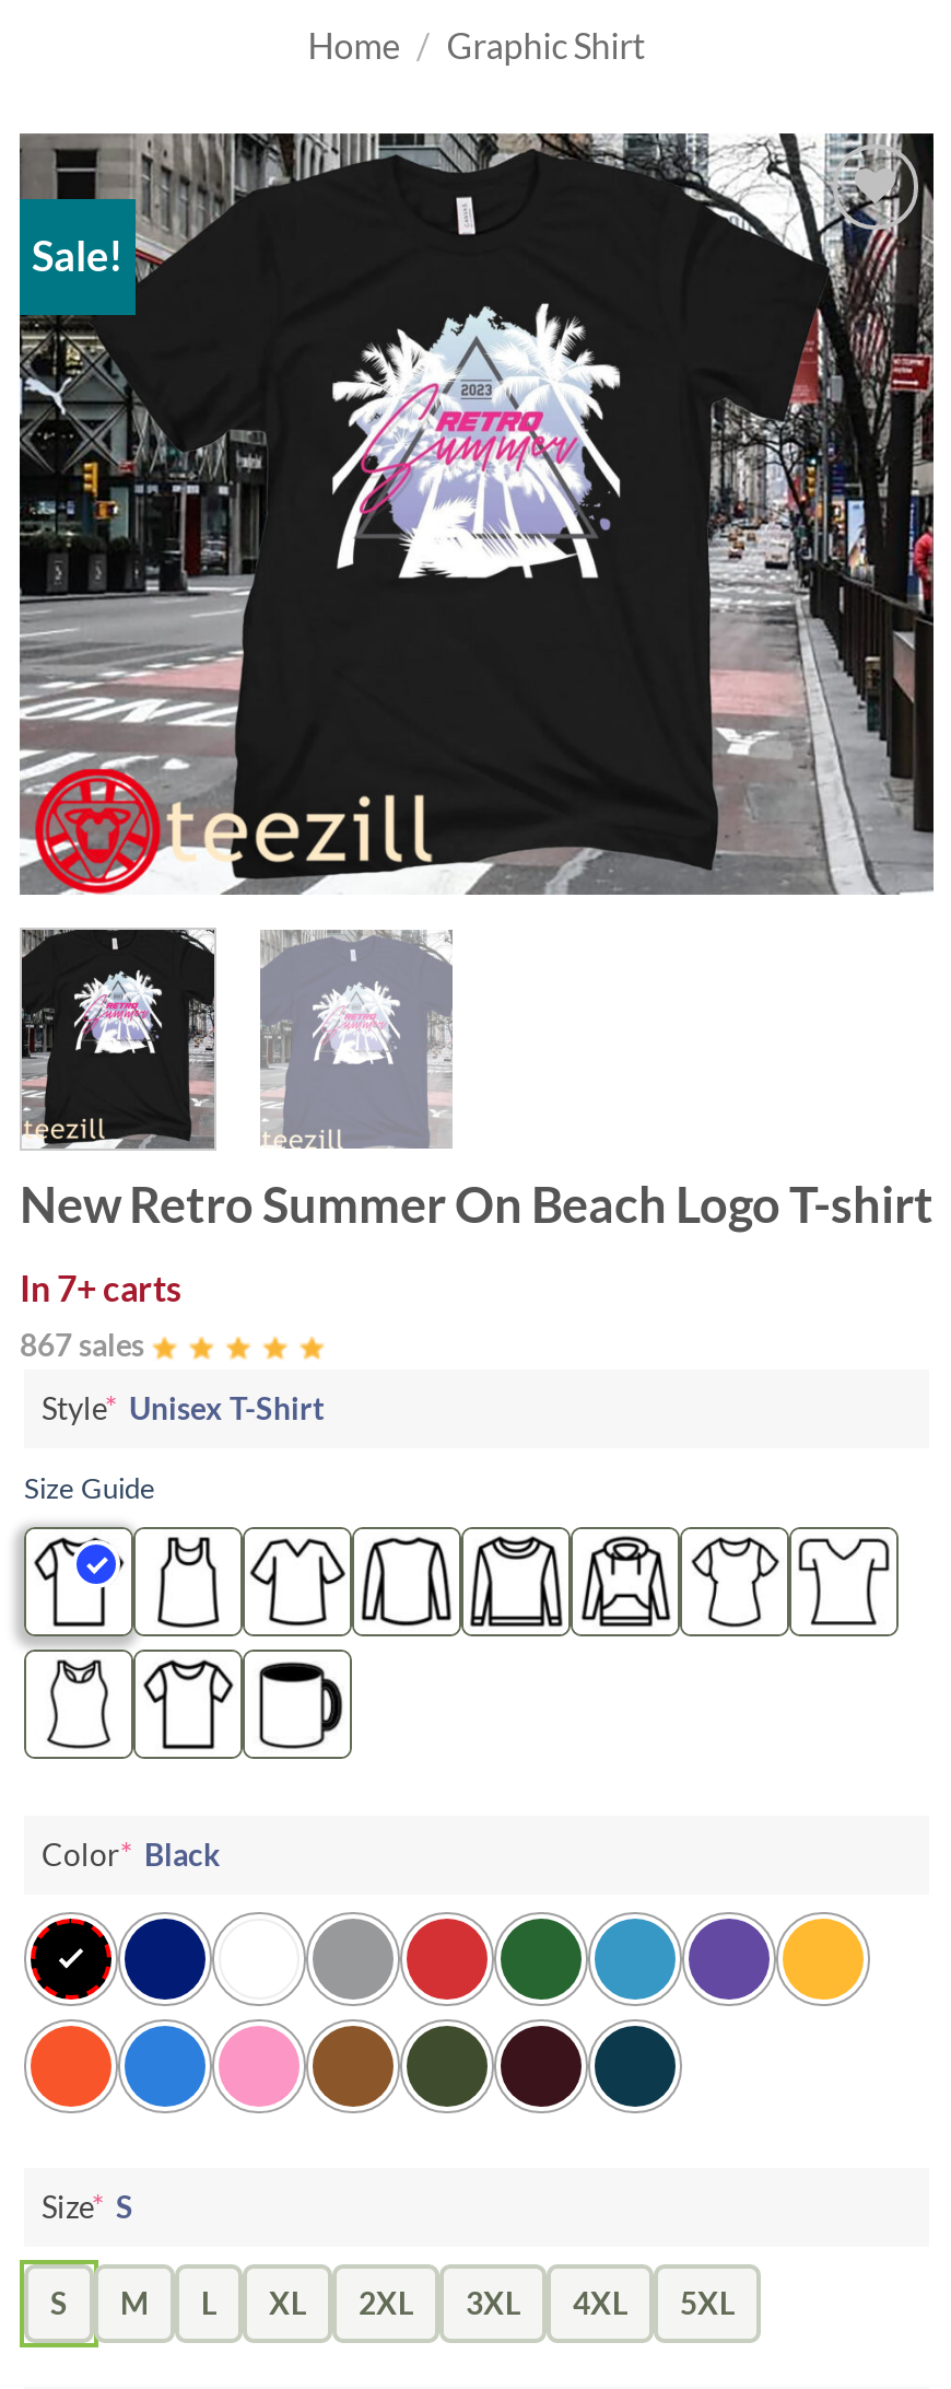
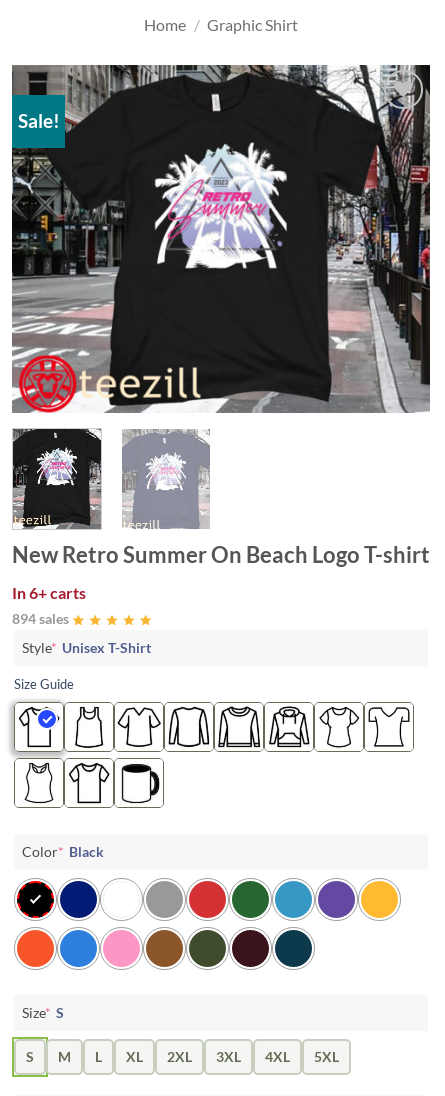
- In 7+ carts
+ In 6+ carts

- 867 sales
+ 894 sales
